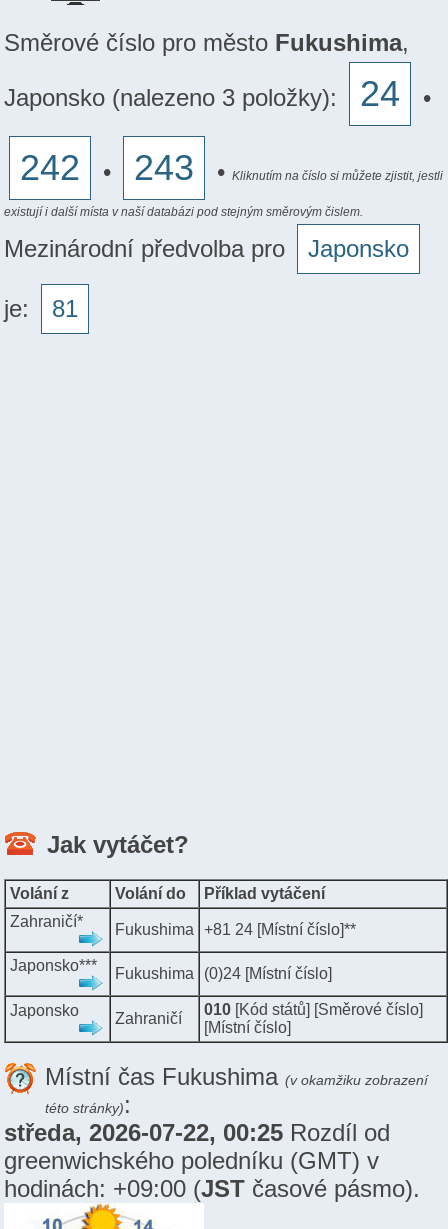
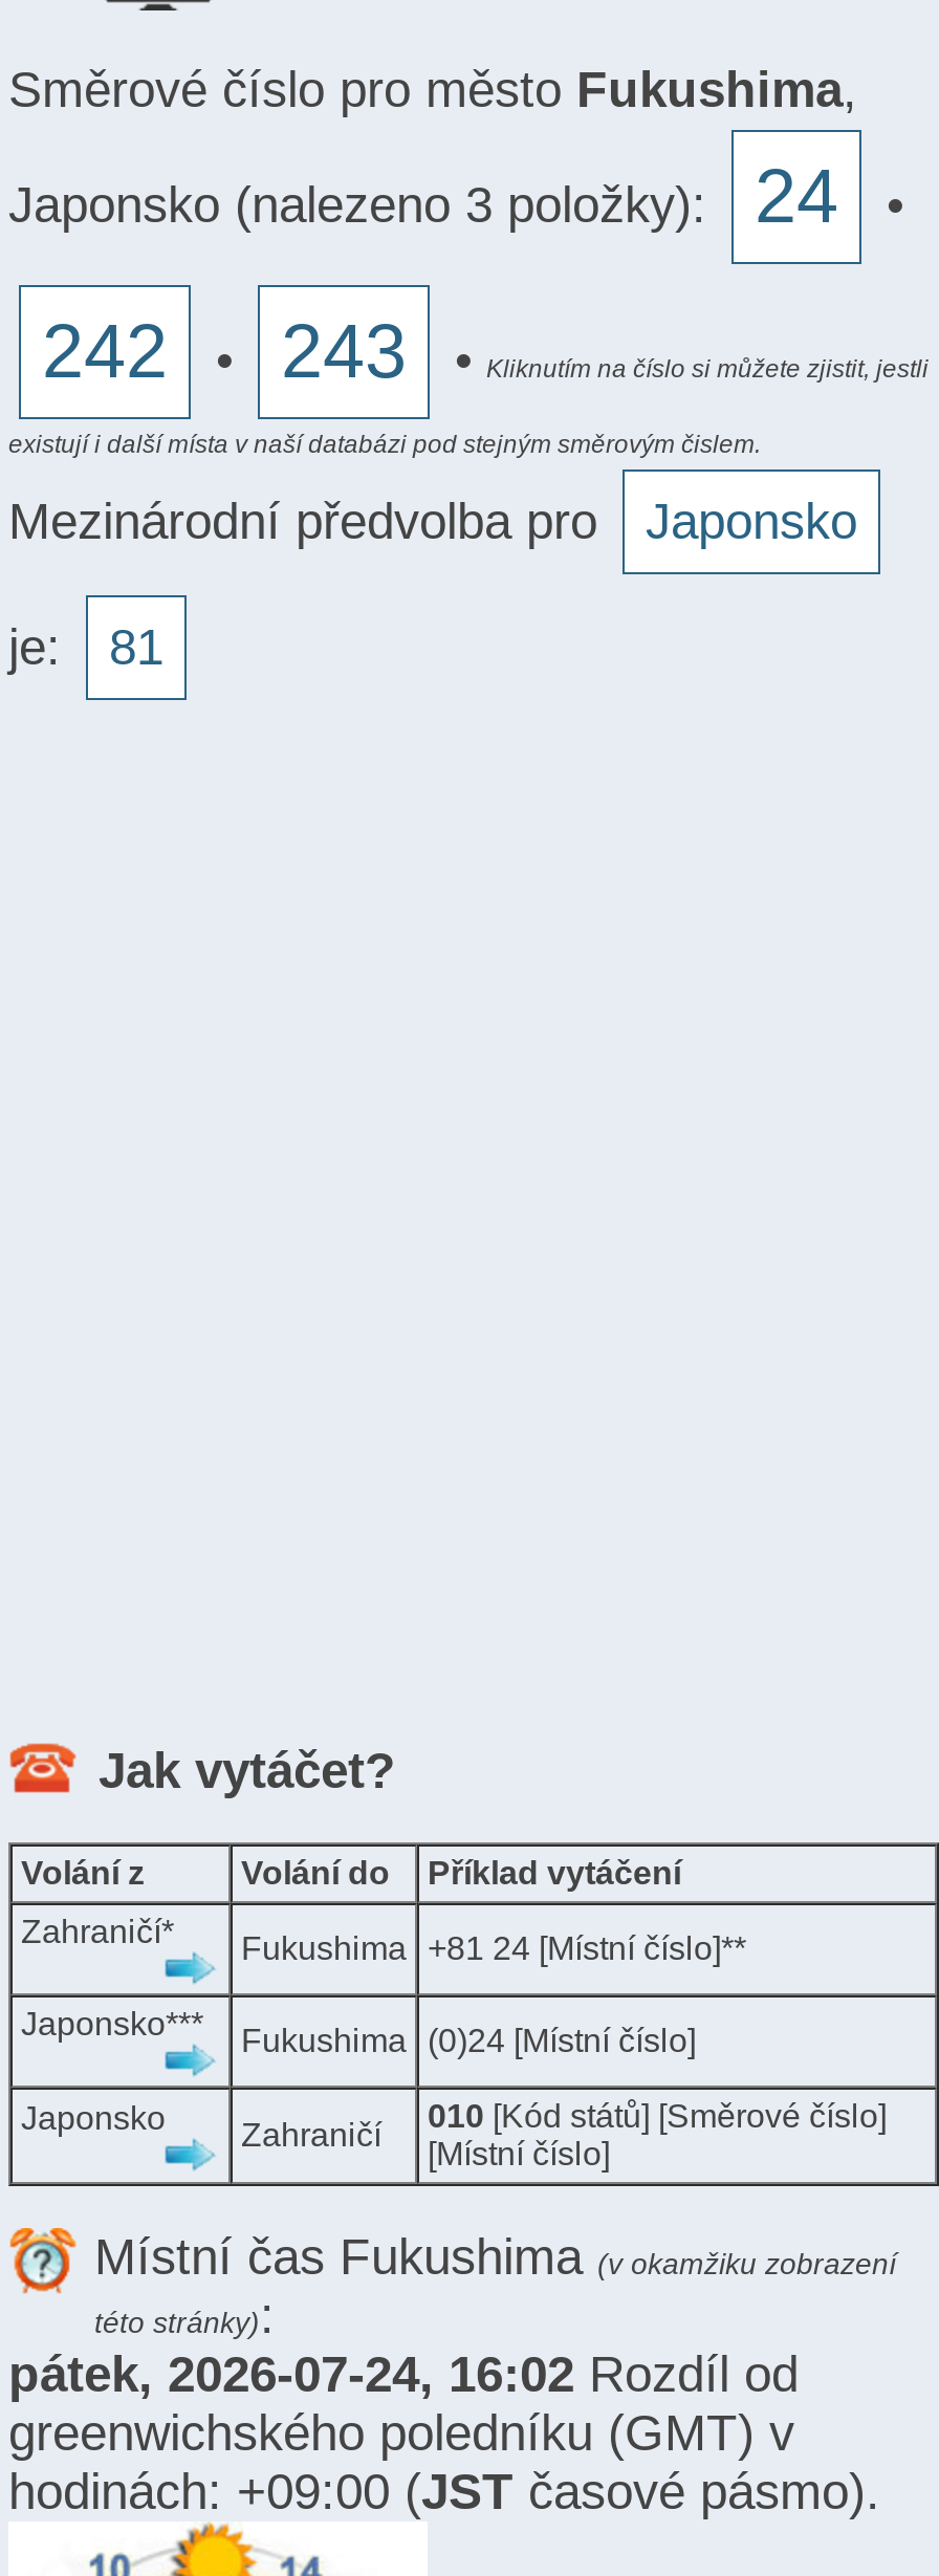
- středa, 2026-07-22, 00:25 Rozdíl od
+ pátek, 2026-07-24, 16:02 Rozdíl od
